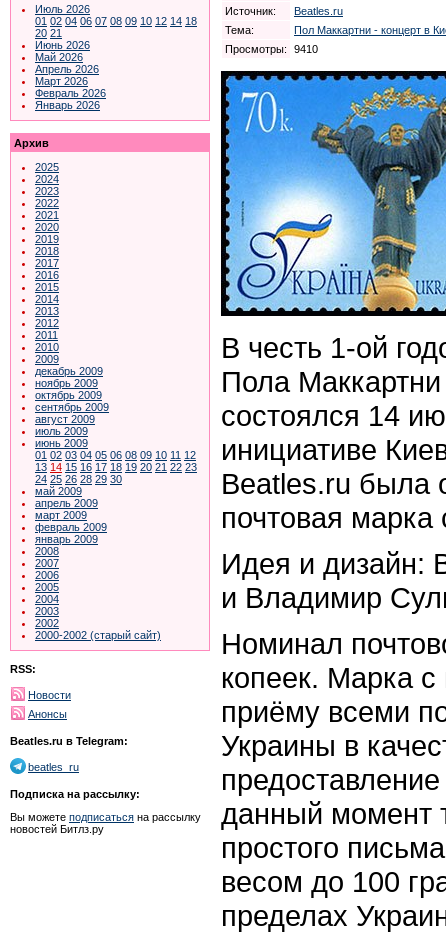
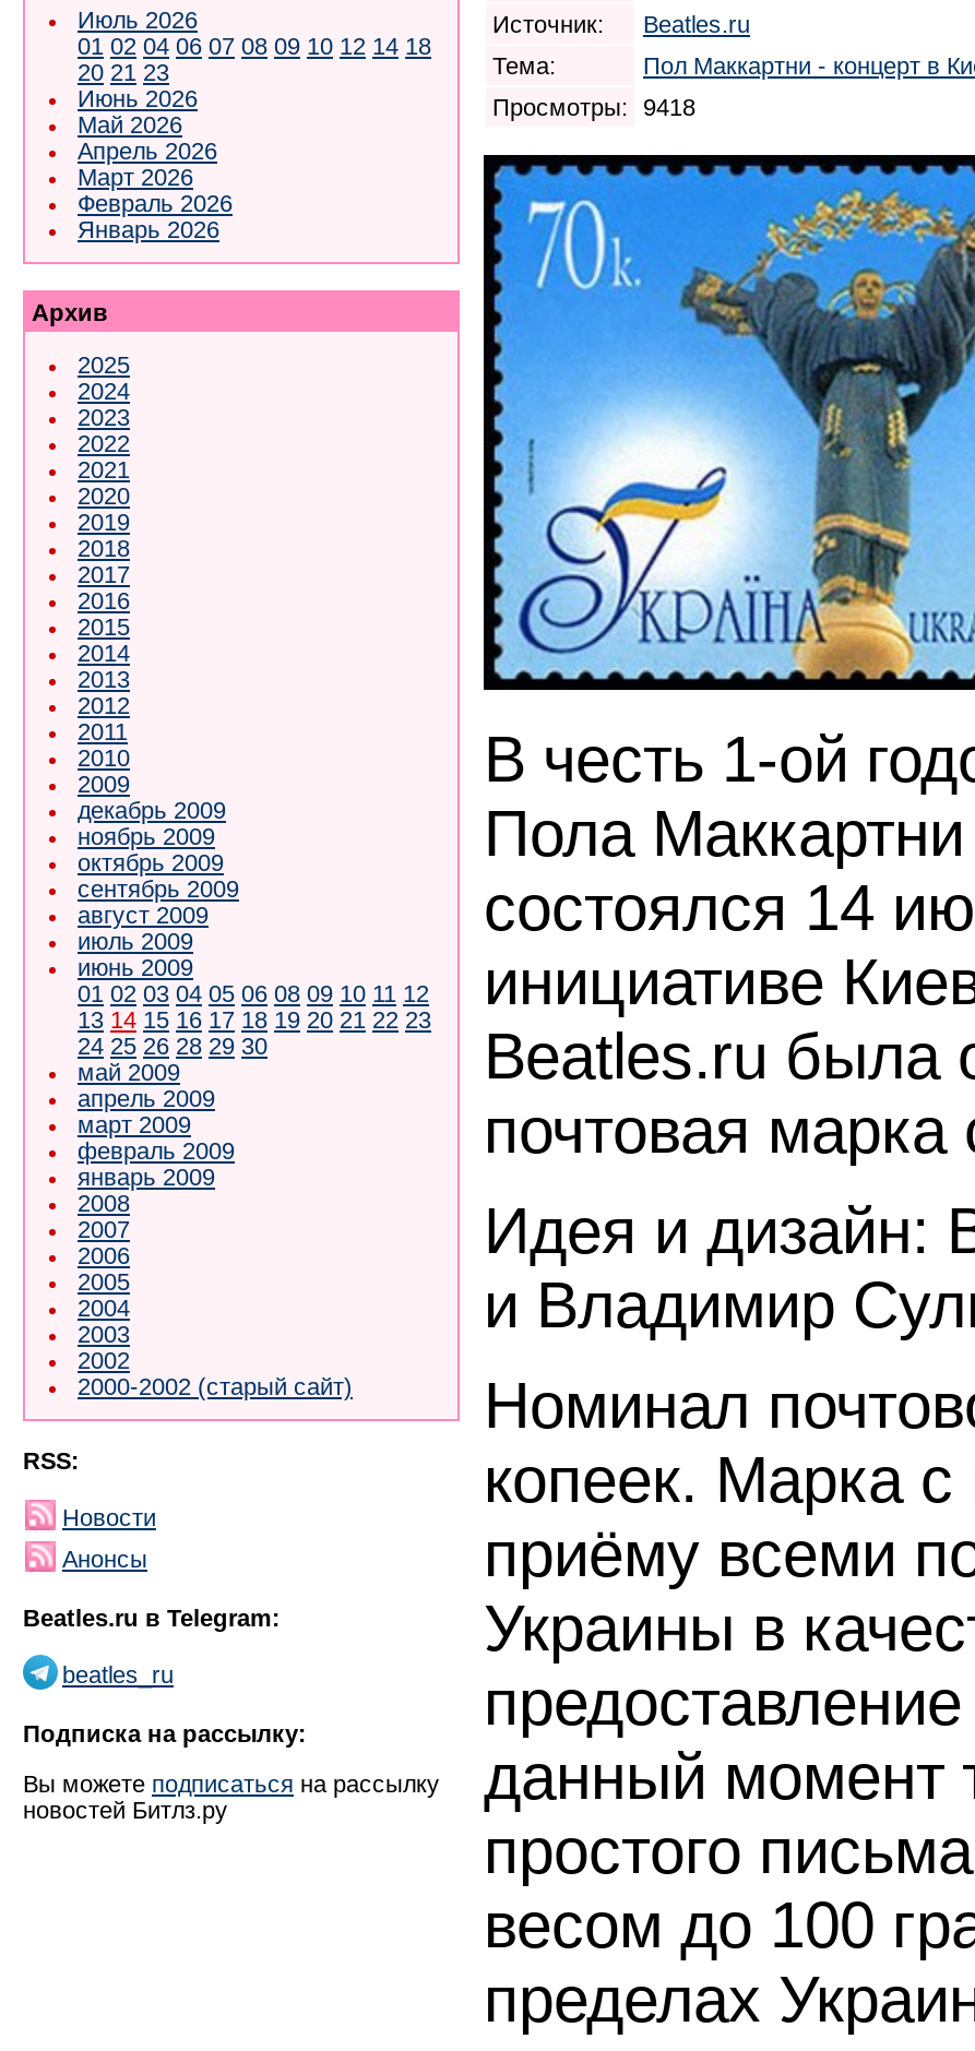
- 20 21
+ 20 21 23

- Просмотры: 9410
+ Просмотры: 9418
